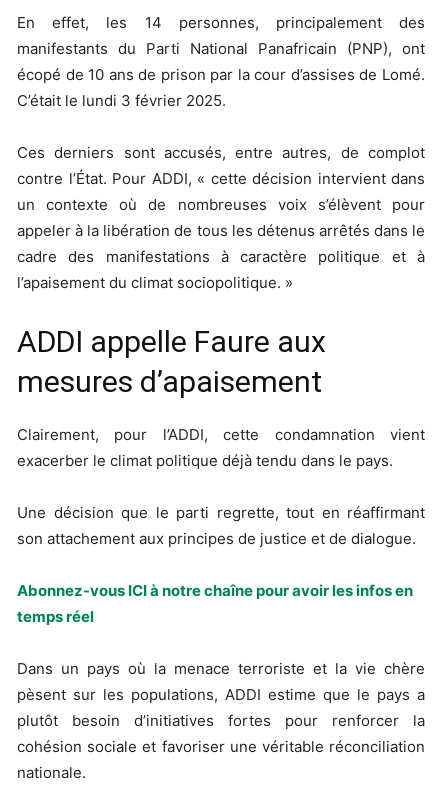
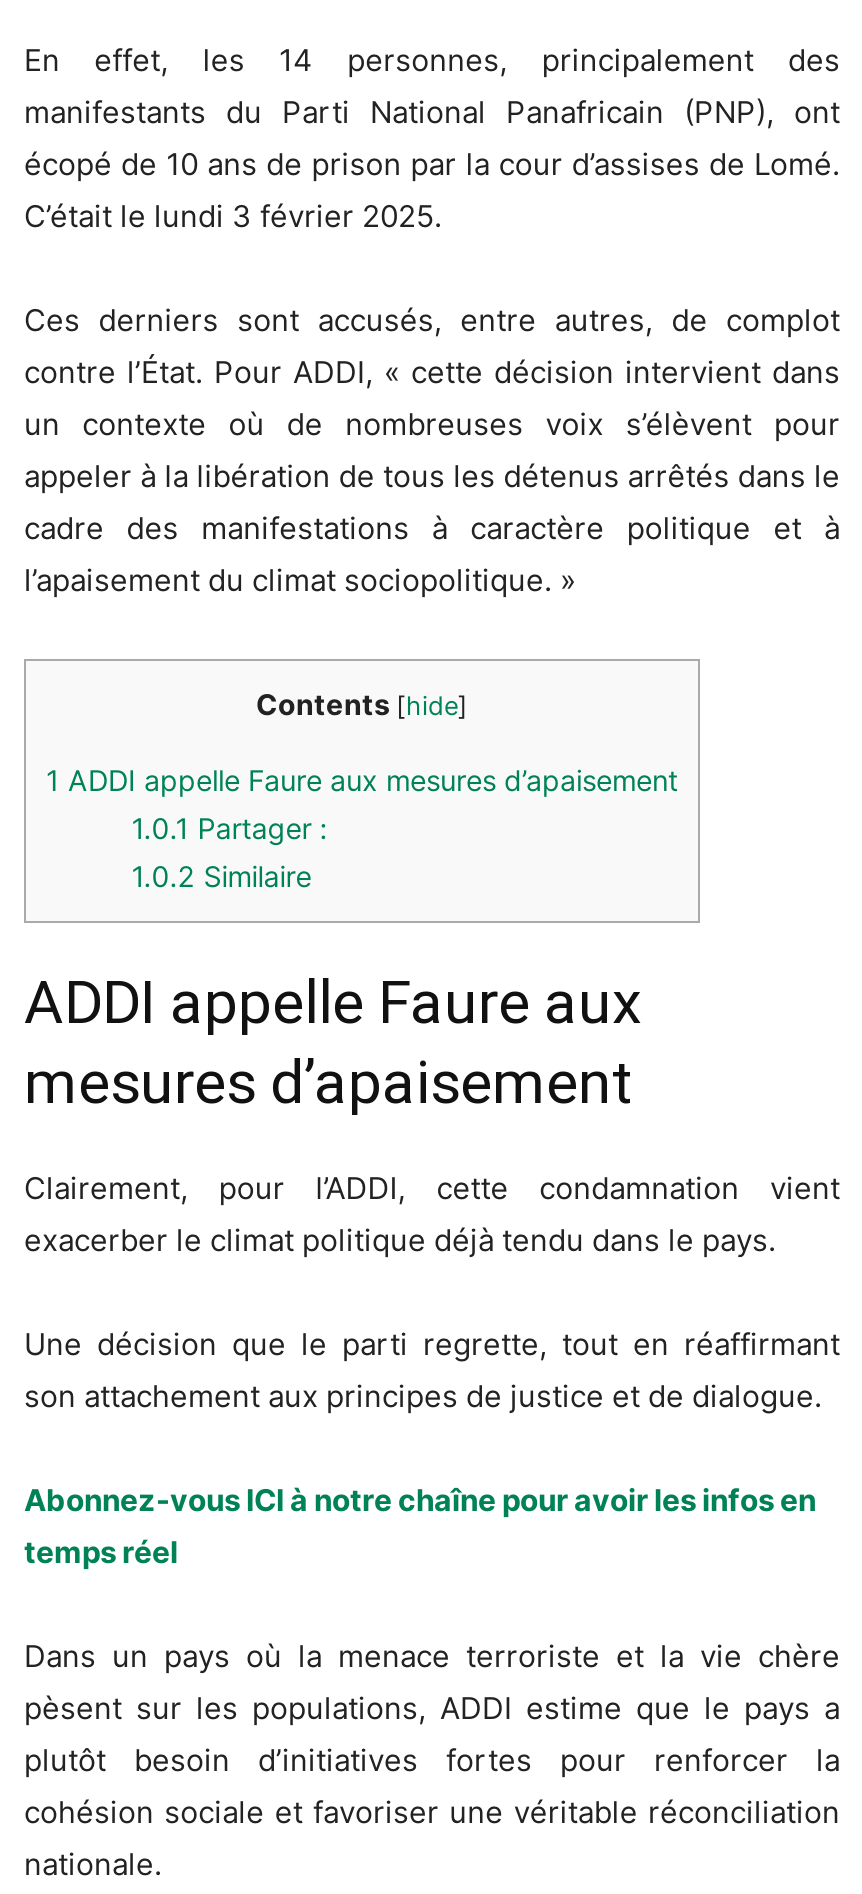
+ Contents [hide]
+ 1 ADDI appelle Faure aux mesures d’apaisement
+ 1.0.1 Partager :
+ 1.0.2 Similaire
